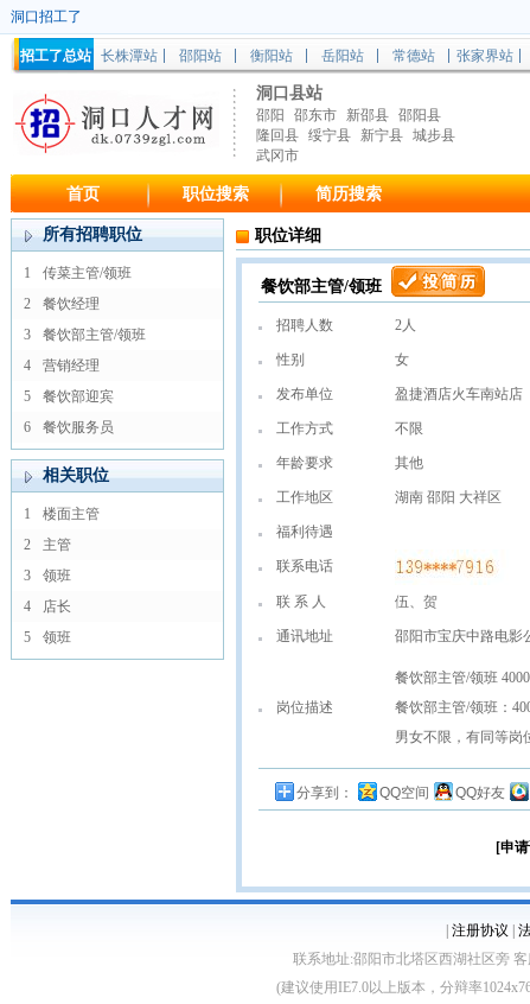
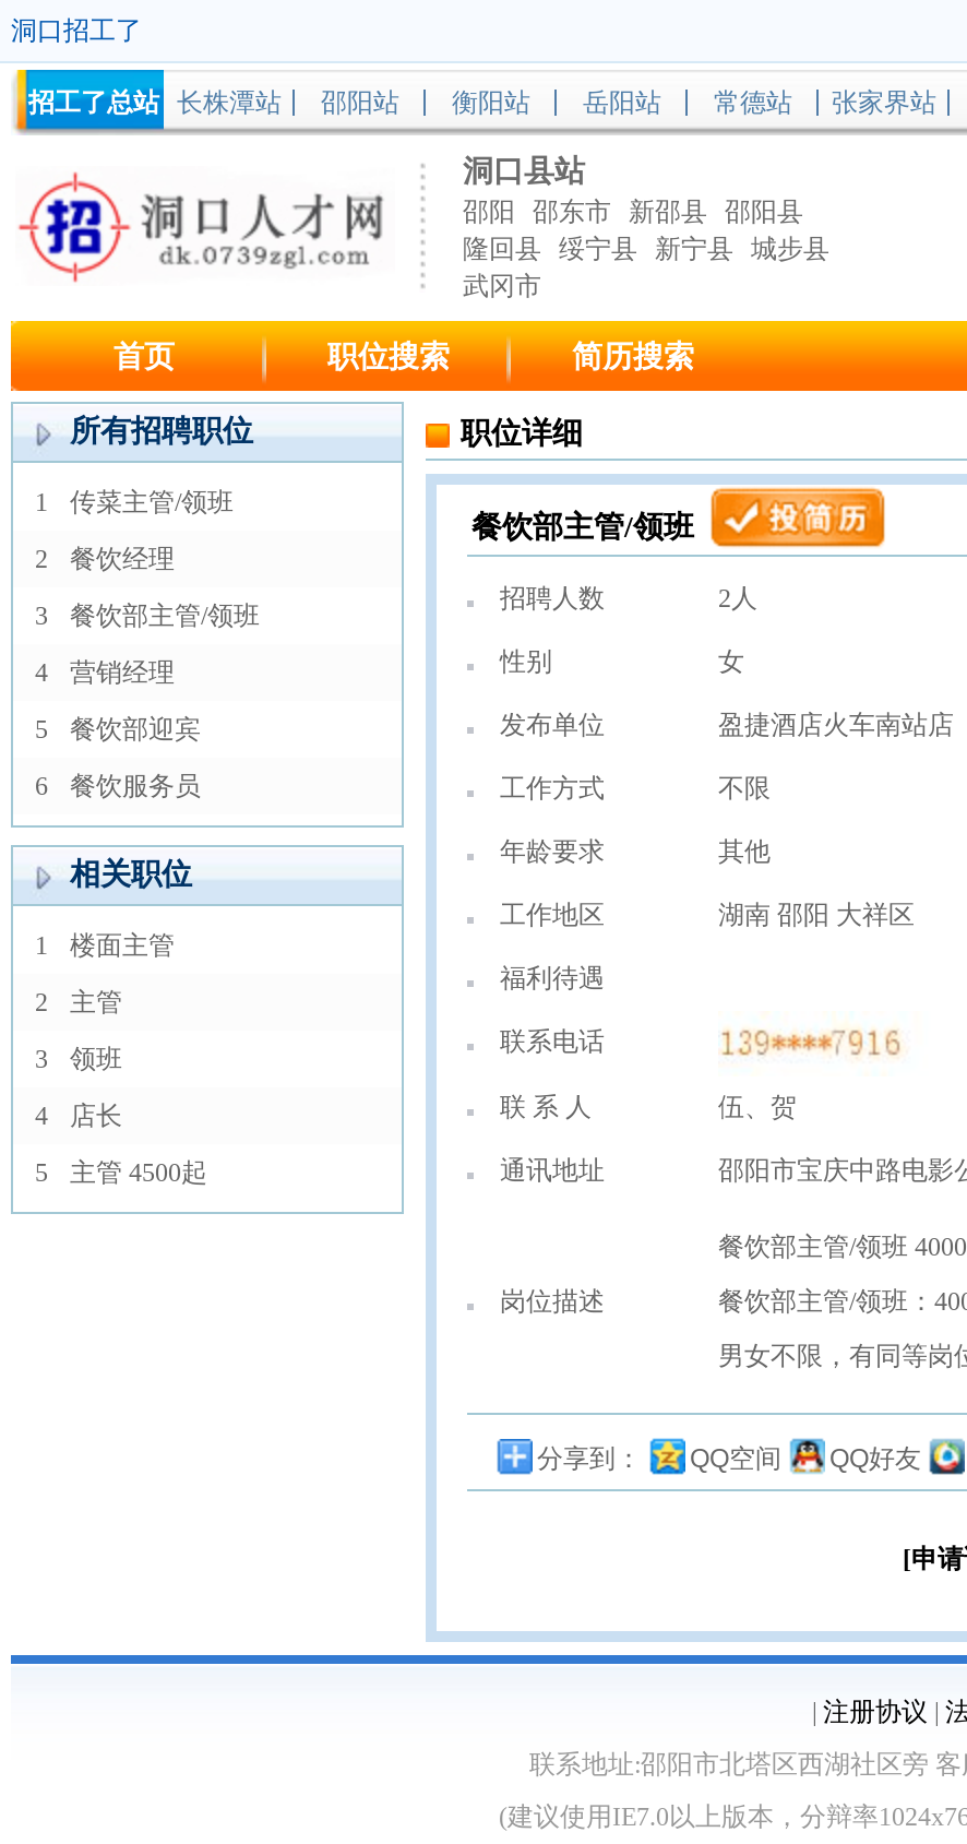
- 领班
+ 主管 4500起
